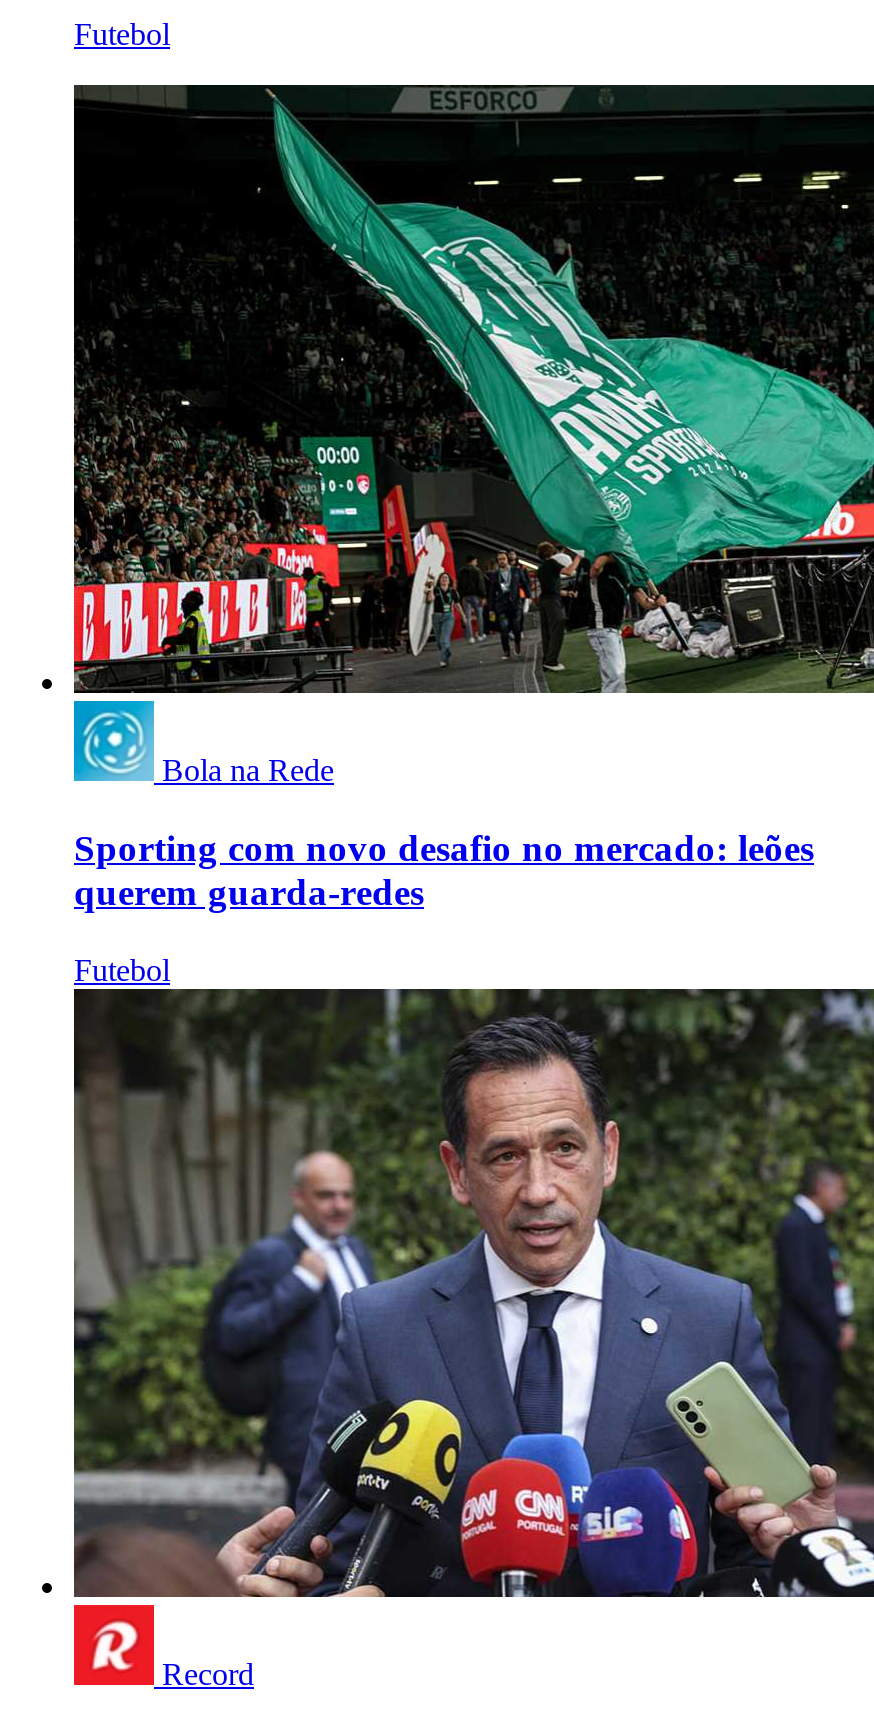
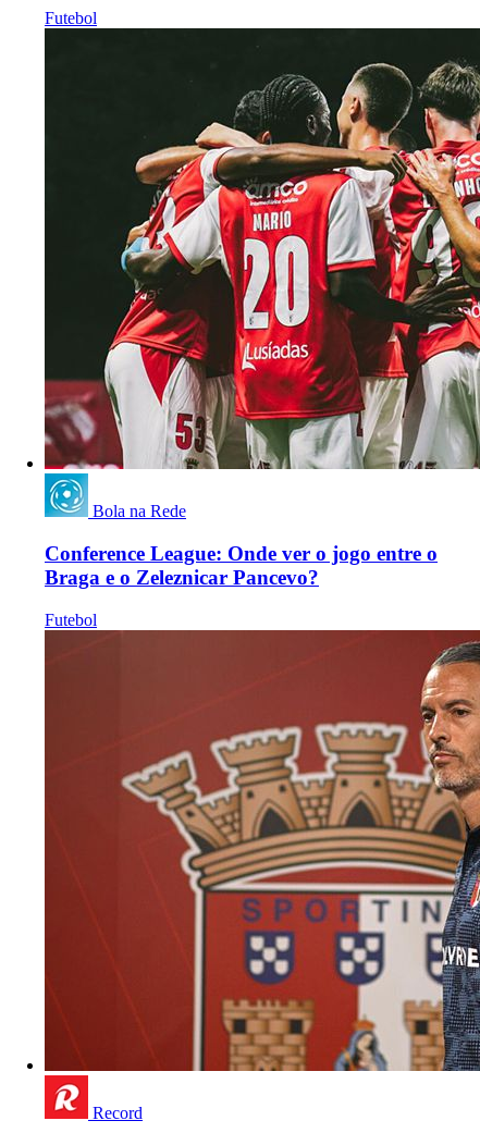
- [image]
+ [image]

- Sporting com novo desafio no mercado: leões
- querem guarda-redes
+ Conference League: Onde ver o jogo entre o
+ Braga e o Zeleznicar Pancevo?

- [image]
+ [image]
